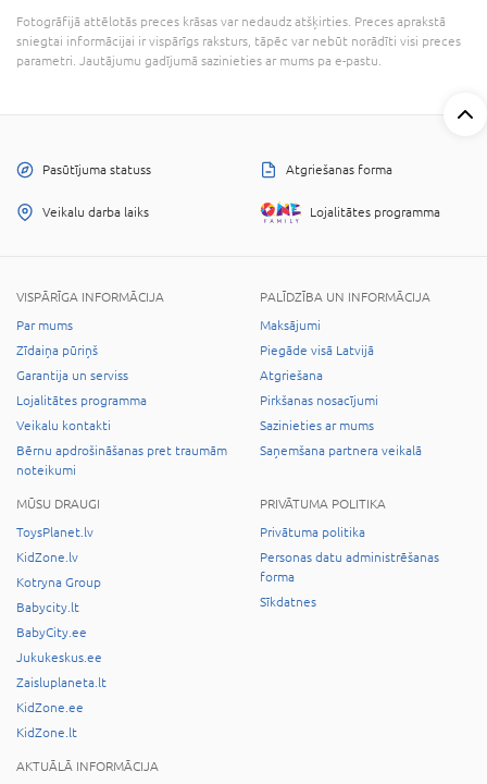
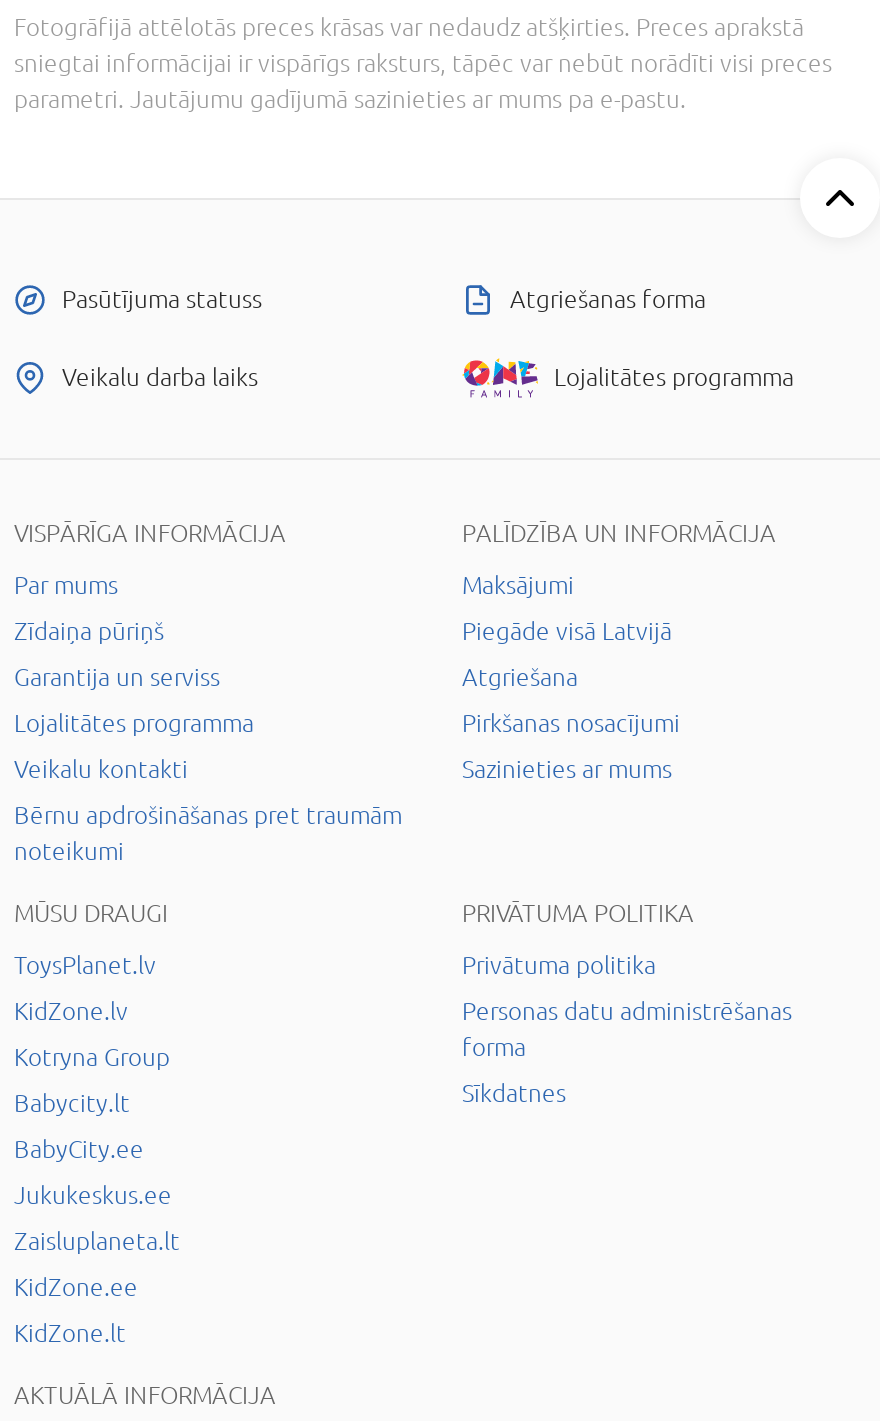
- Saņemšana partnera veikalā
